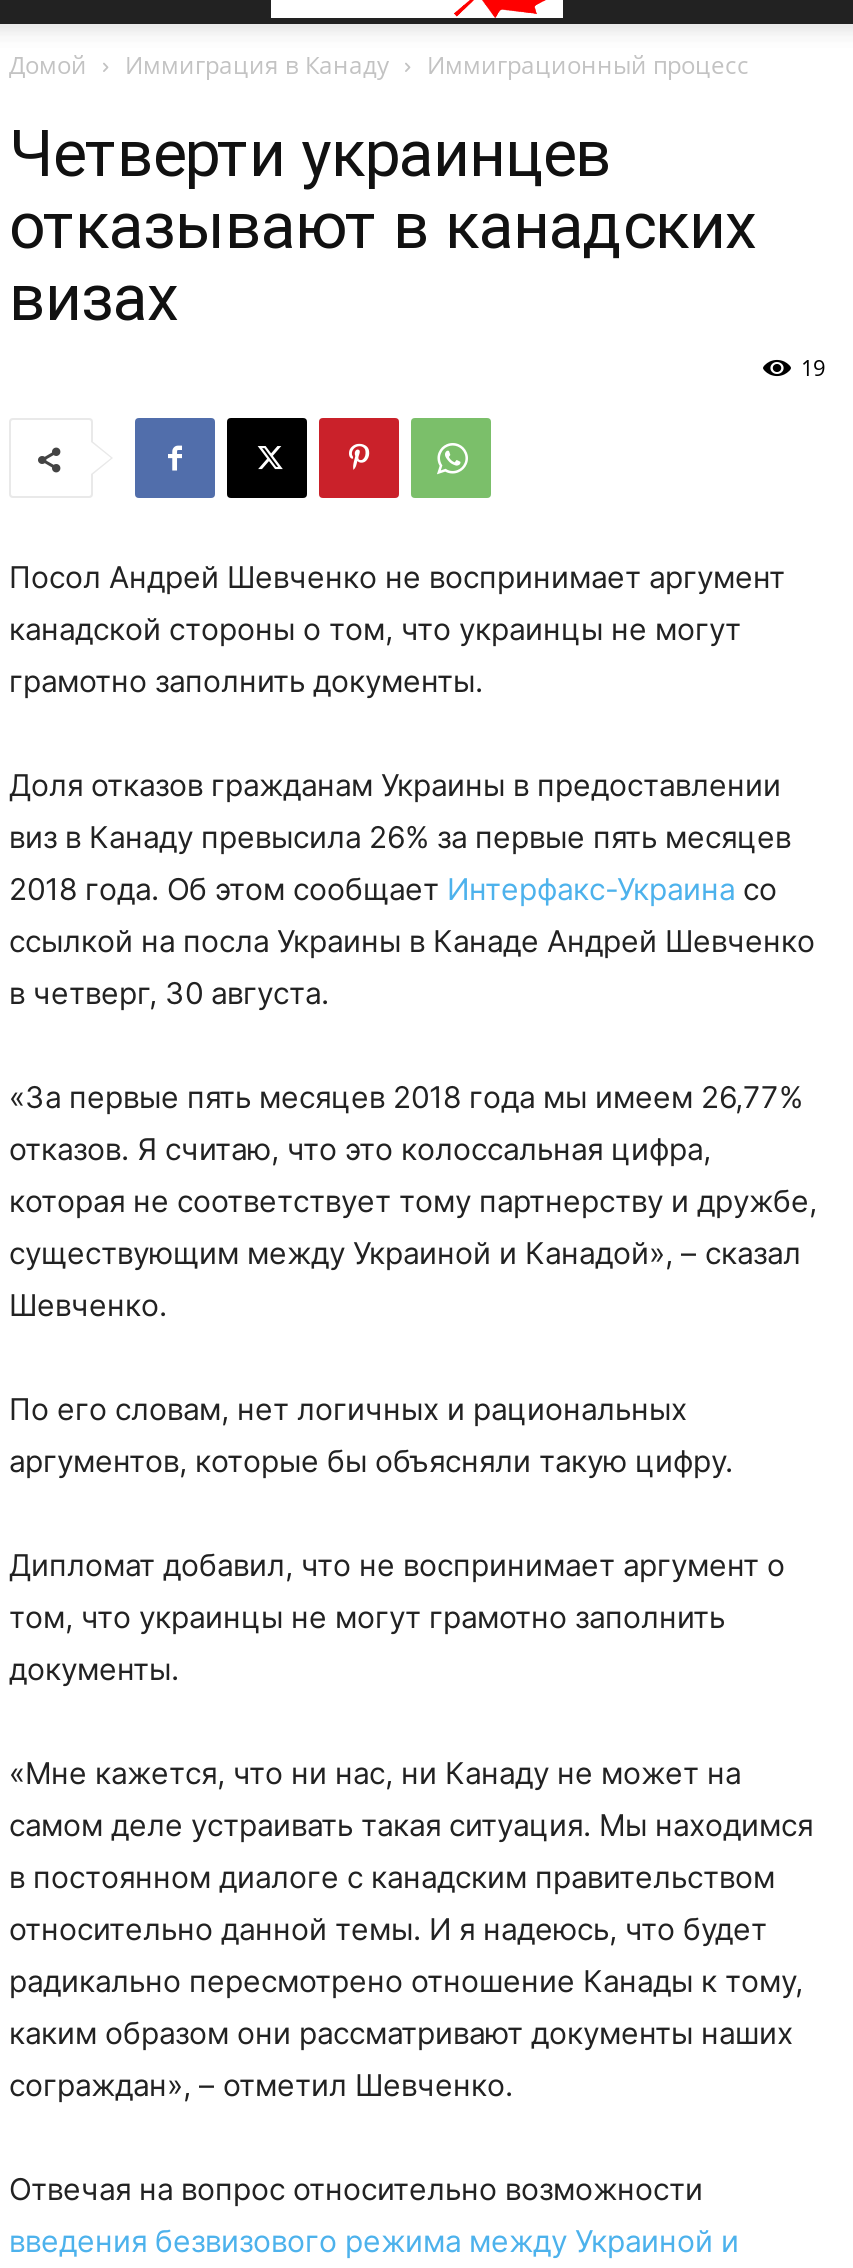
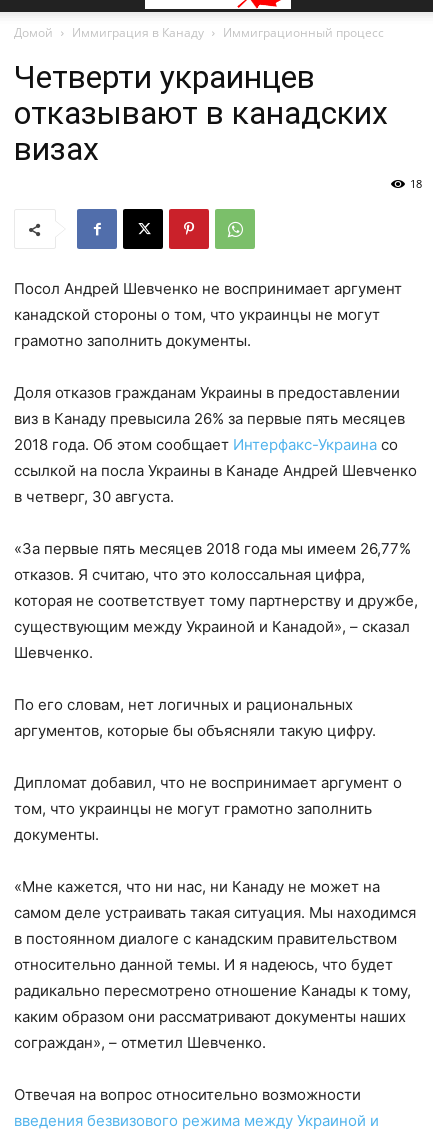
- 19
+ 18
